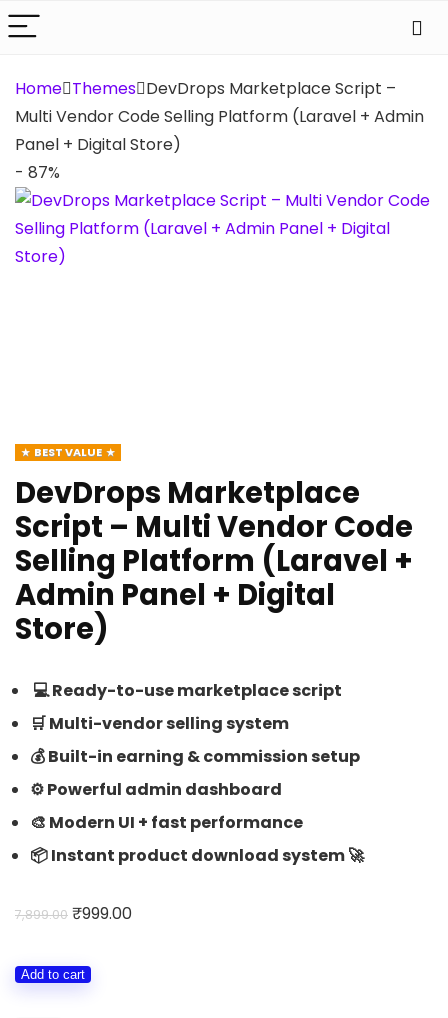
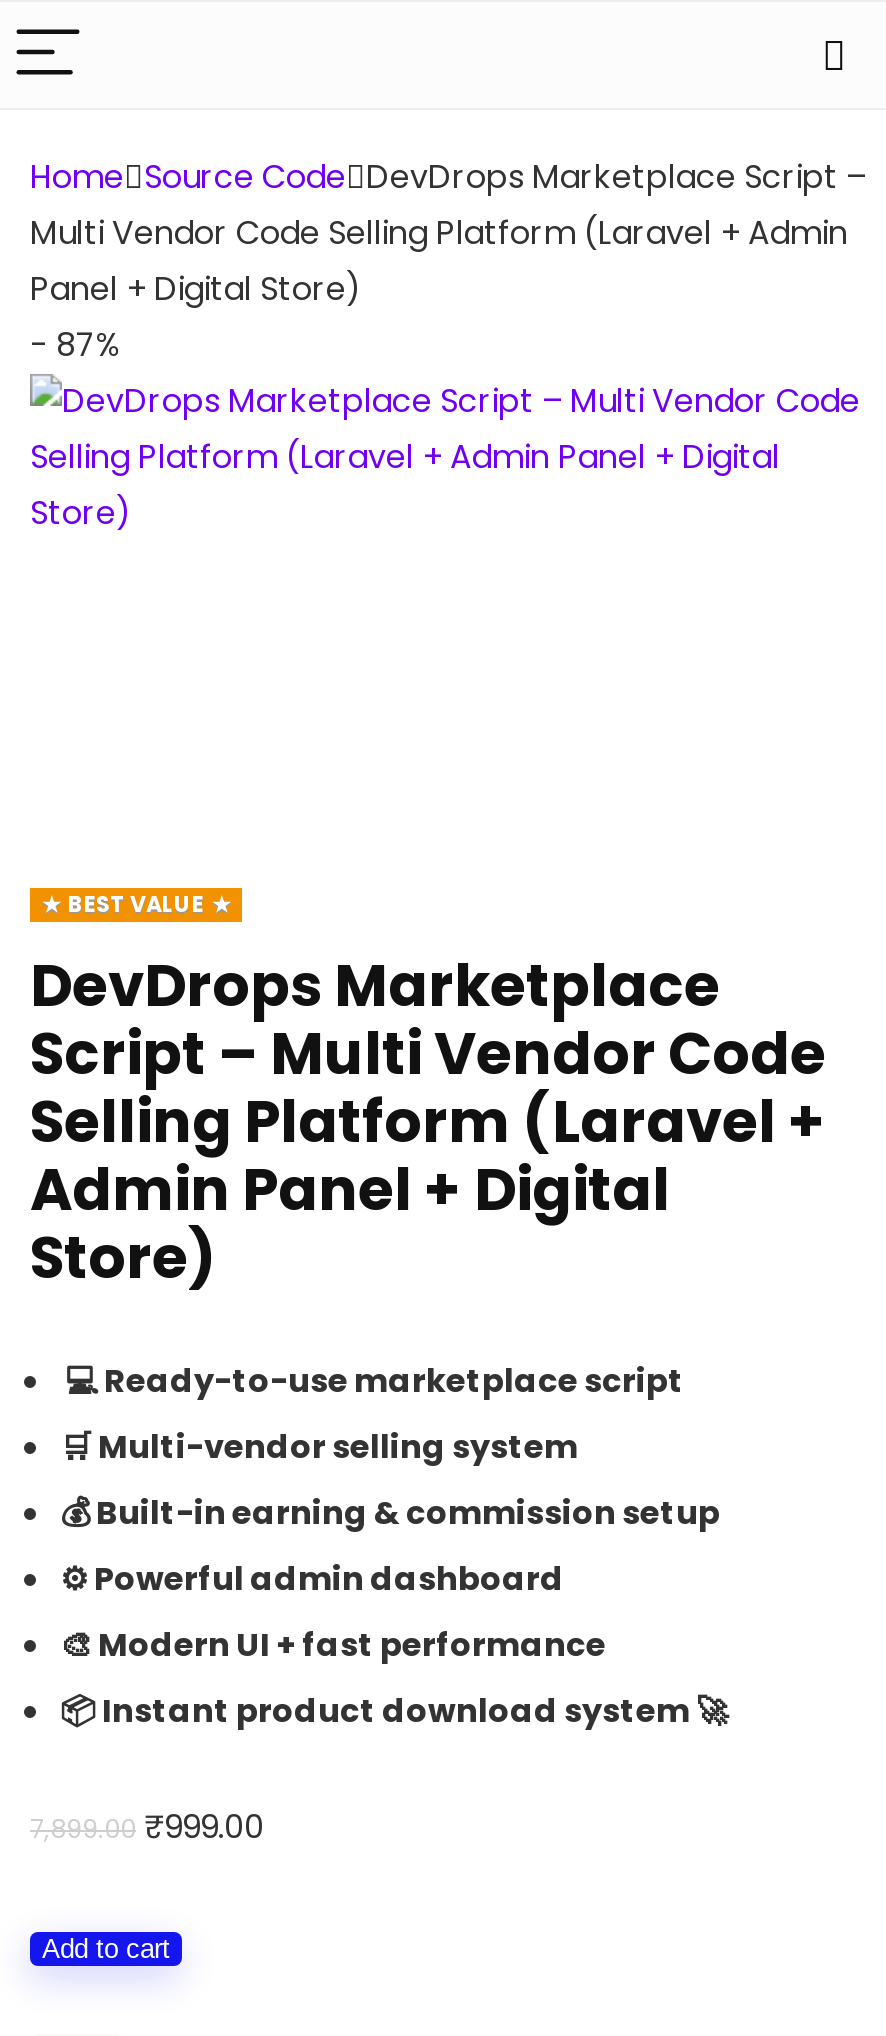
- Home Themes DevDrops Marketplace Script –
+ Home Source Code DevDrops Marketplace Script –
